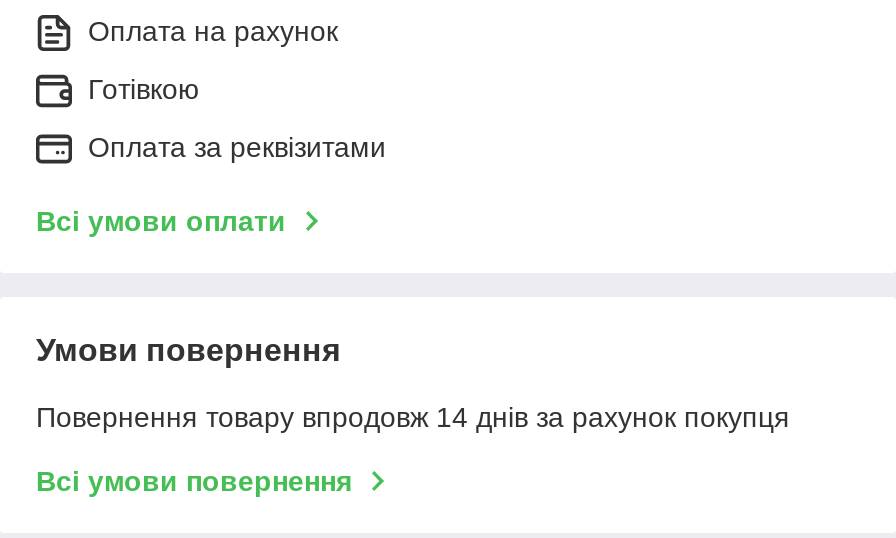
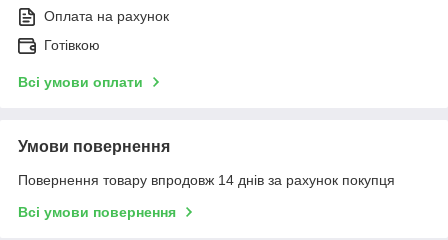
- Оплата за реквізитами
